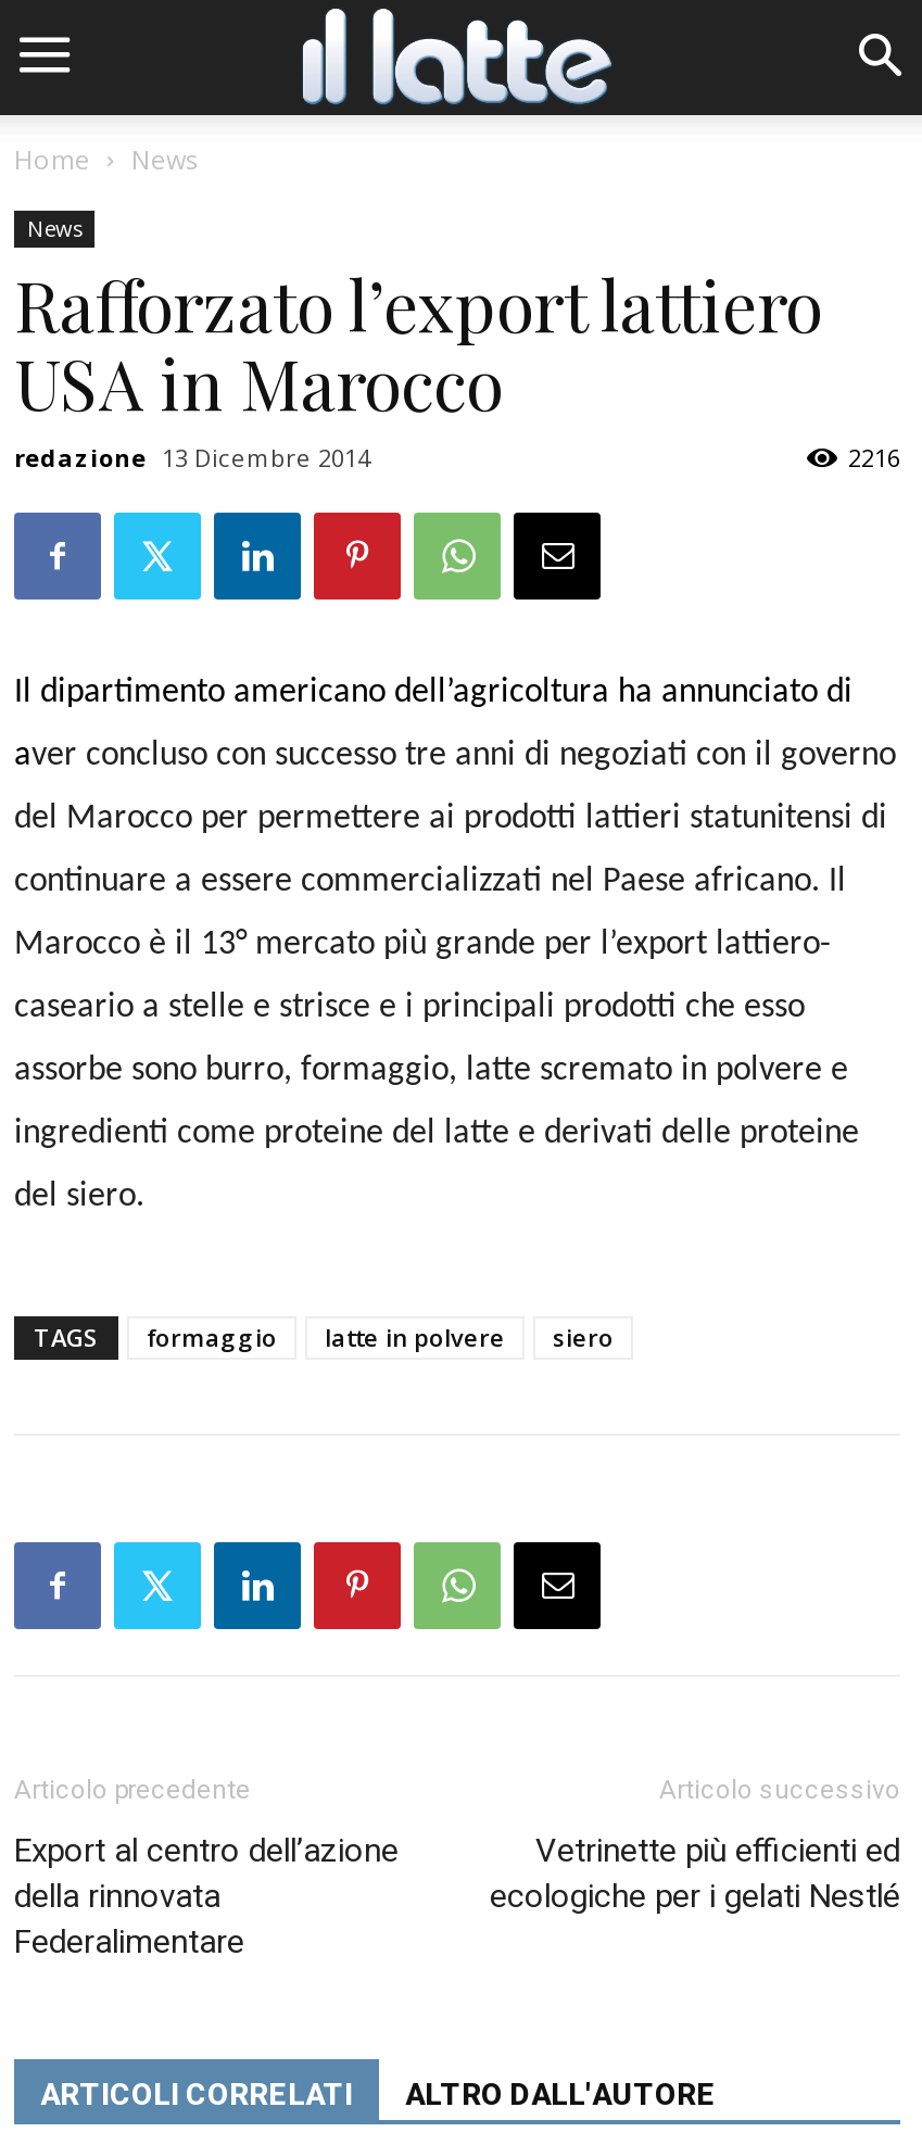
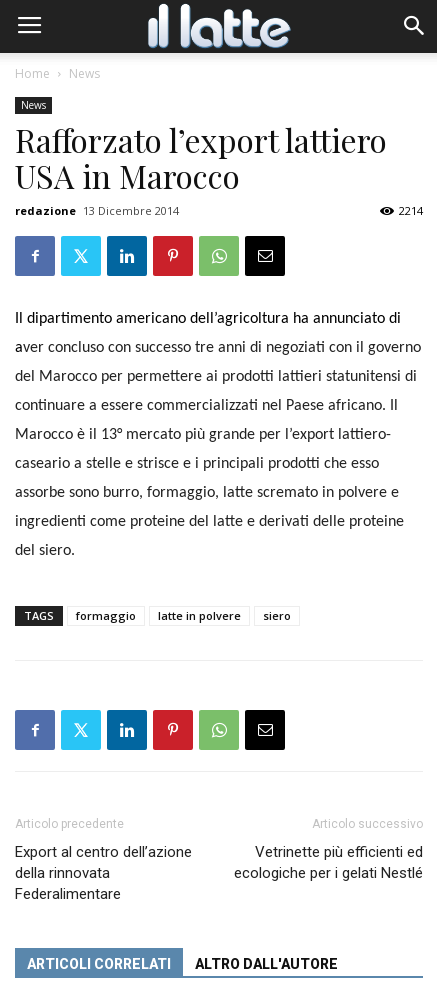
- 2216
+ 2214
